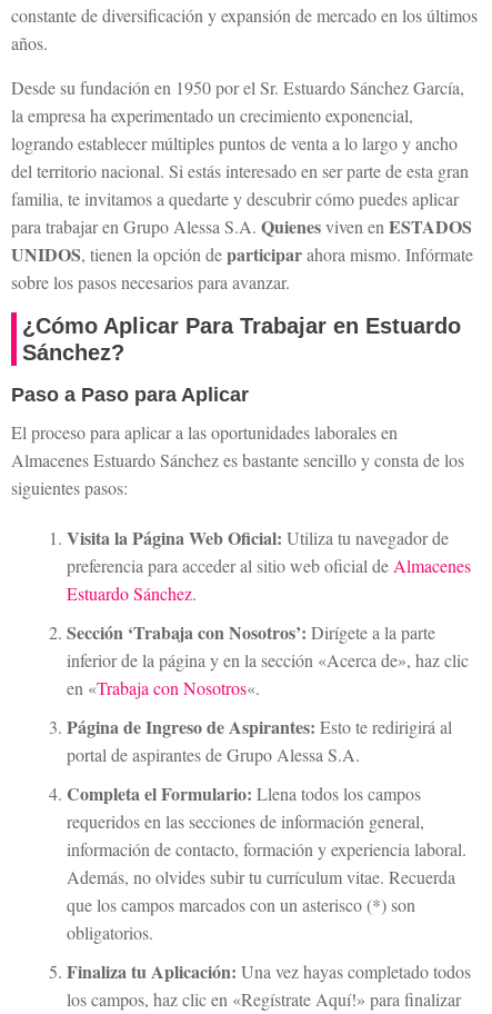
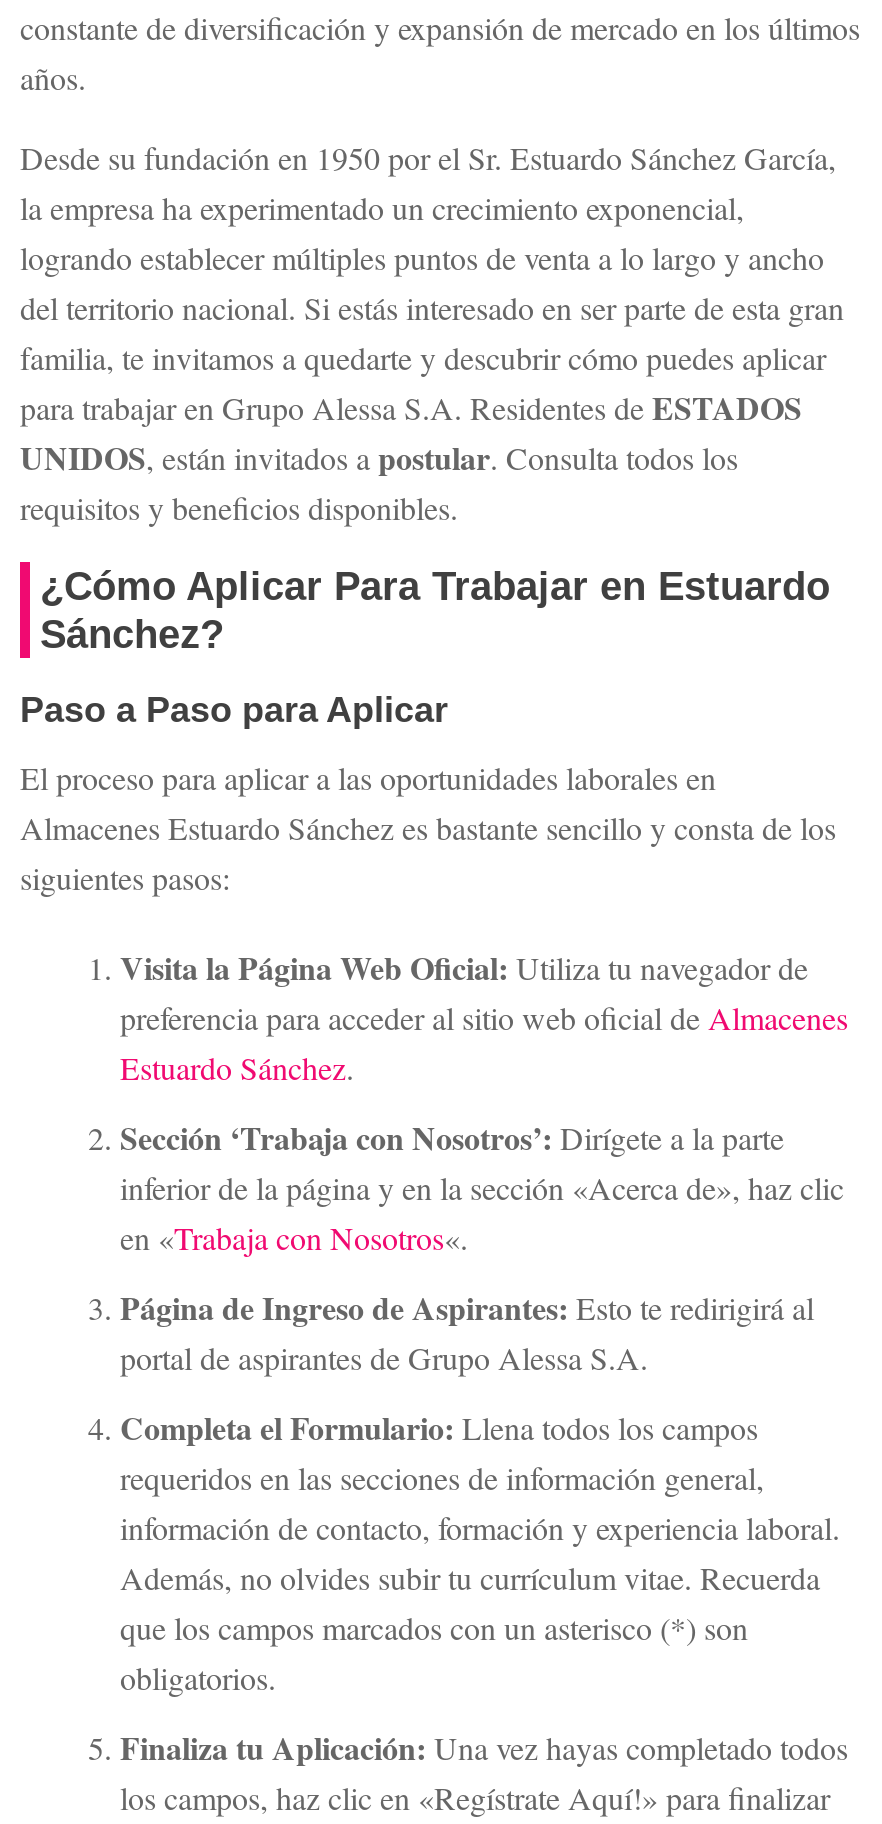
- para trabajar en Grupo Alessa S.A. Quienes viven en ESTADOS
- UNIDOS, tienen la opción de participar ahora mismo. Infórmate
- sobre los pasos necesarios para avanzar.
+ para trabajar en Grupo Alessa S.A. Residentes de ESTADOS
+ UNIDOS, están invitados a postular. Consulta todos los
+ requisitos y beneficios disponibles.
